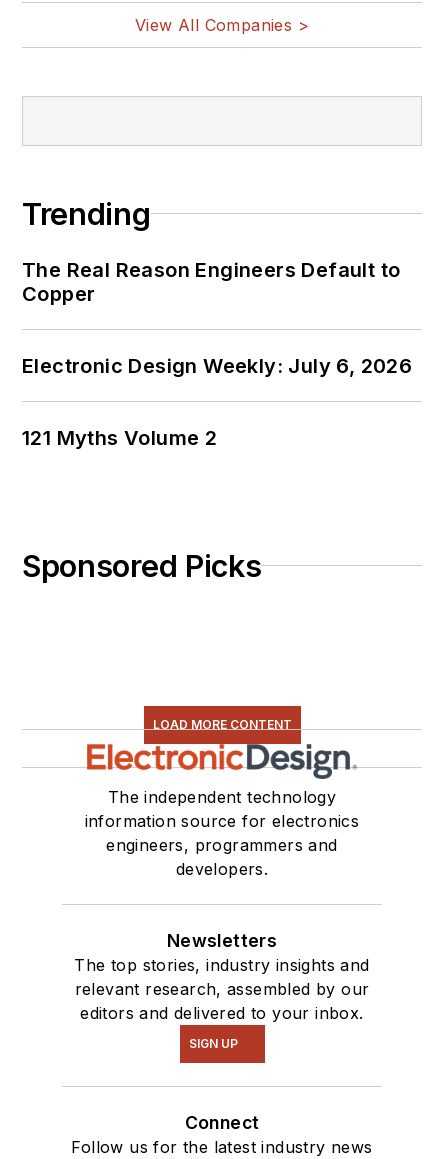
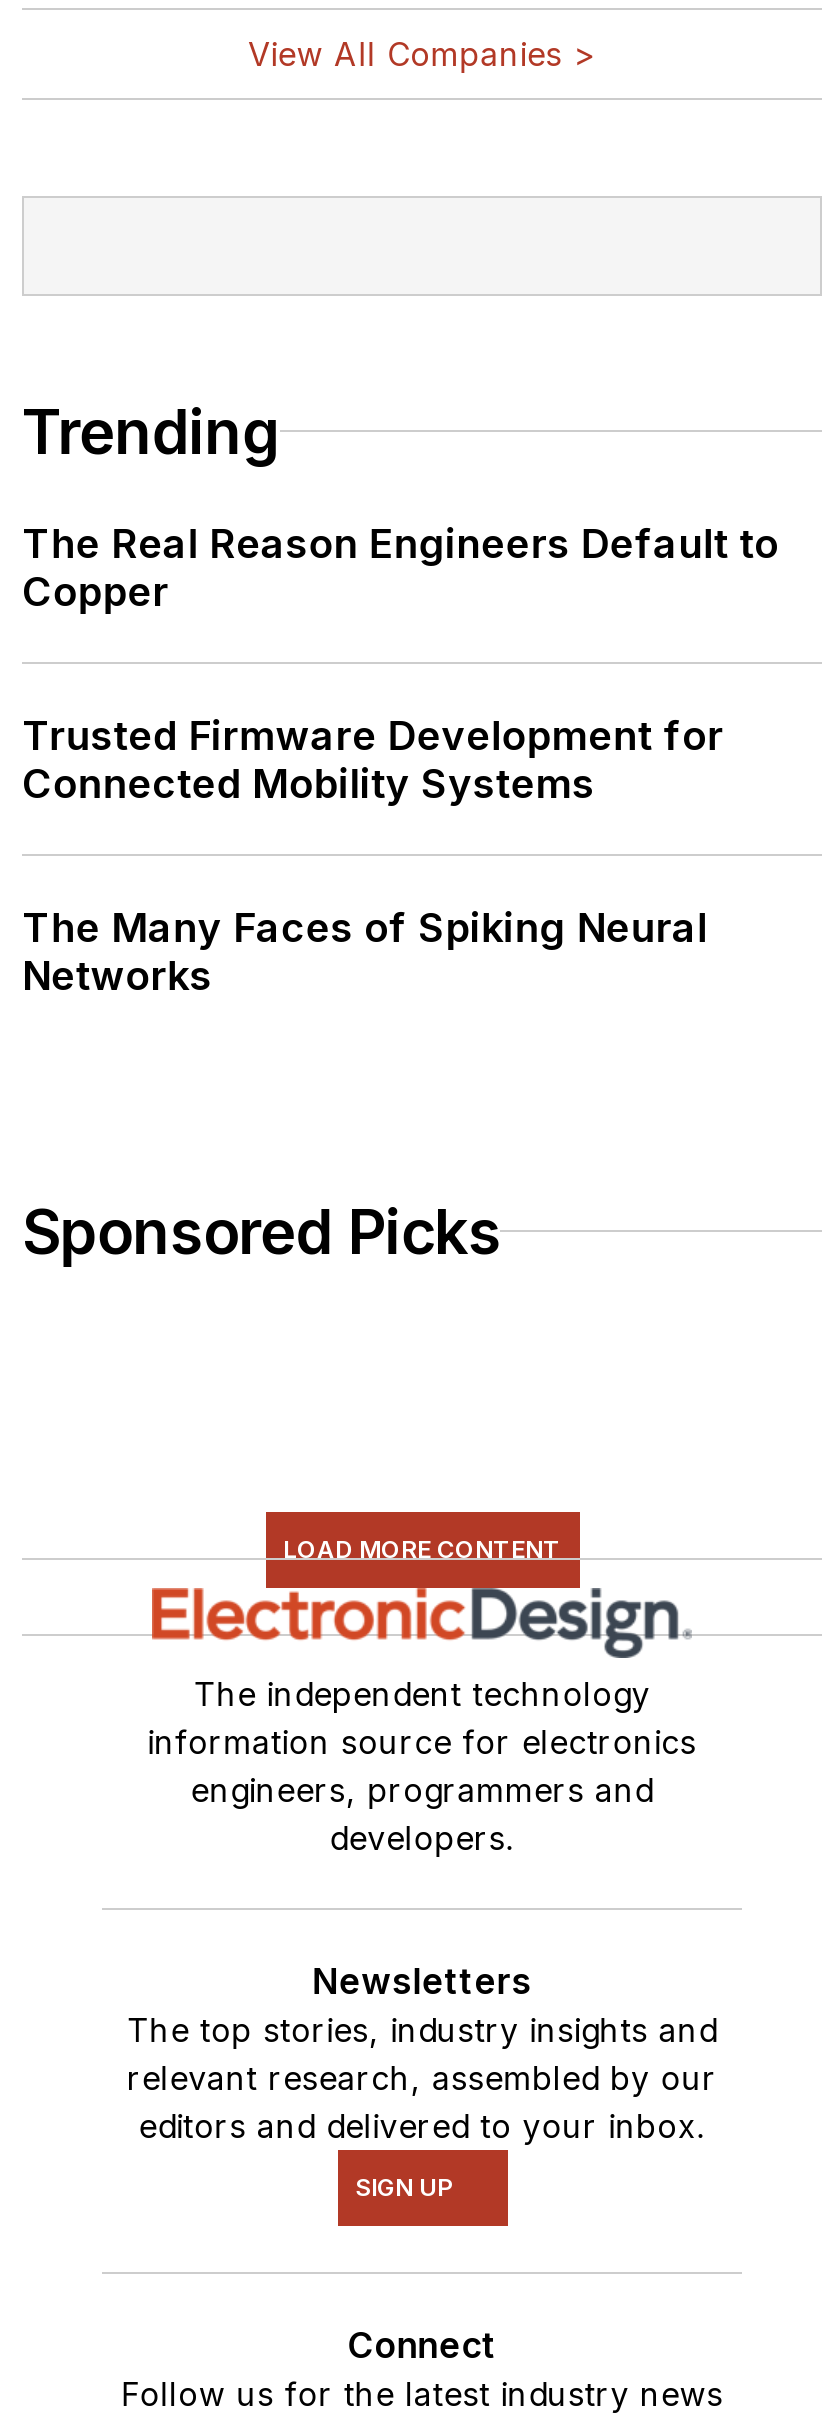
- Electronic Design Weekly: July 6, 2026
+ Trusted Firmware Development for
+ Connected Mobility Systems

- 121 Myths Volume 2
+ The Many Faces of Spiking Neural
+ Networks
